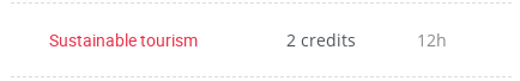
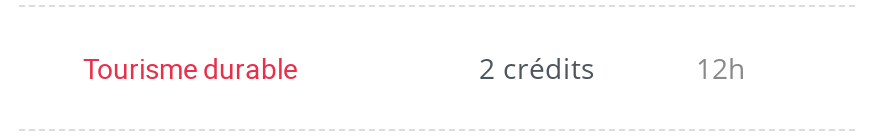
- Sustainable tourism
- 2 credits
+ Tourisme durable
+ 2 crédits
